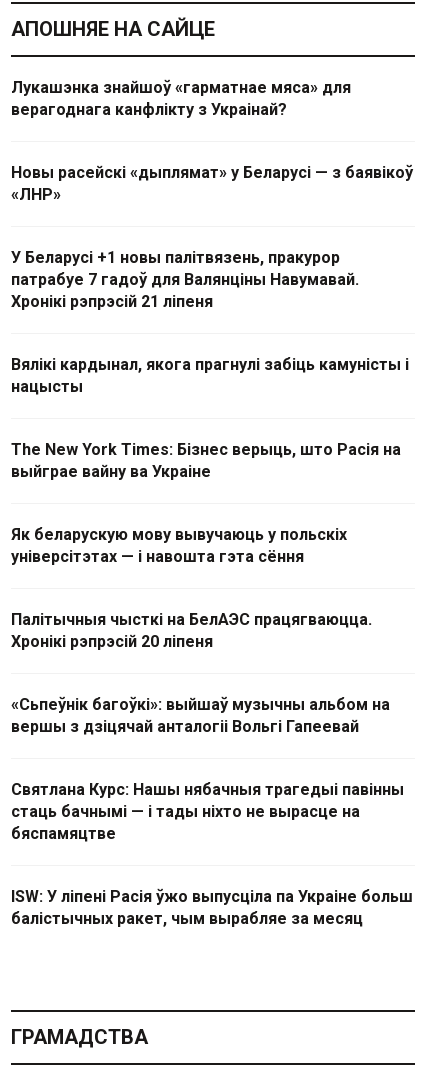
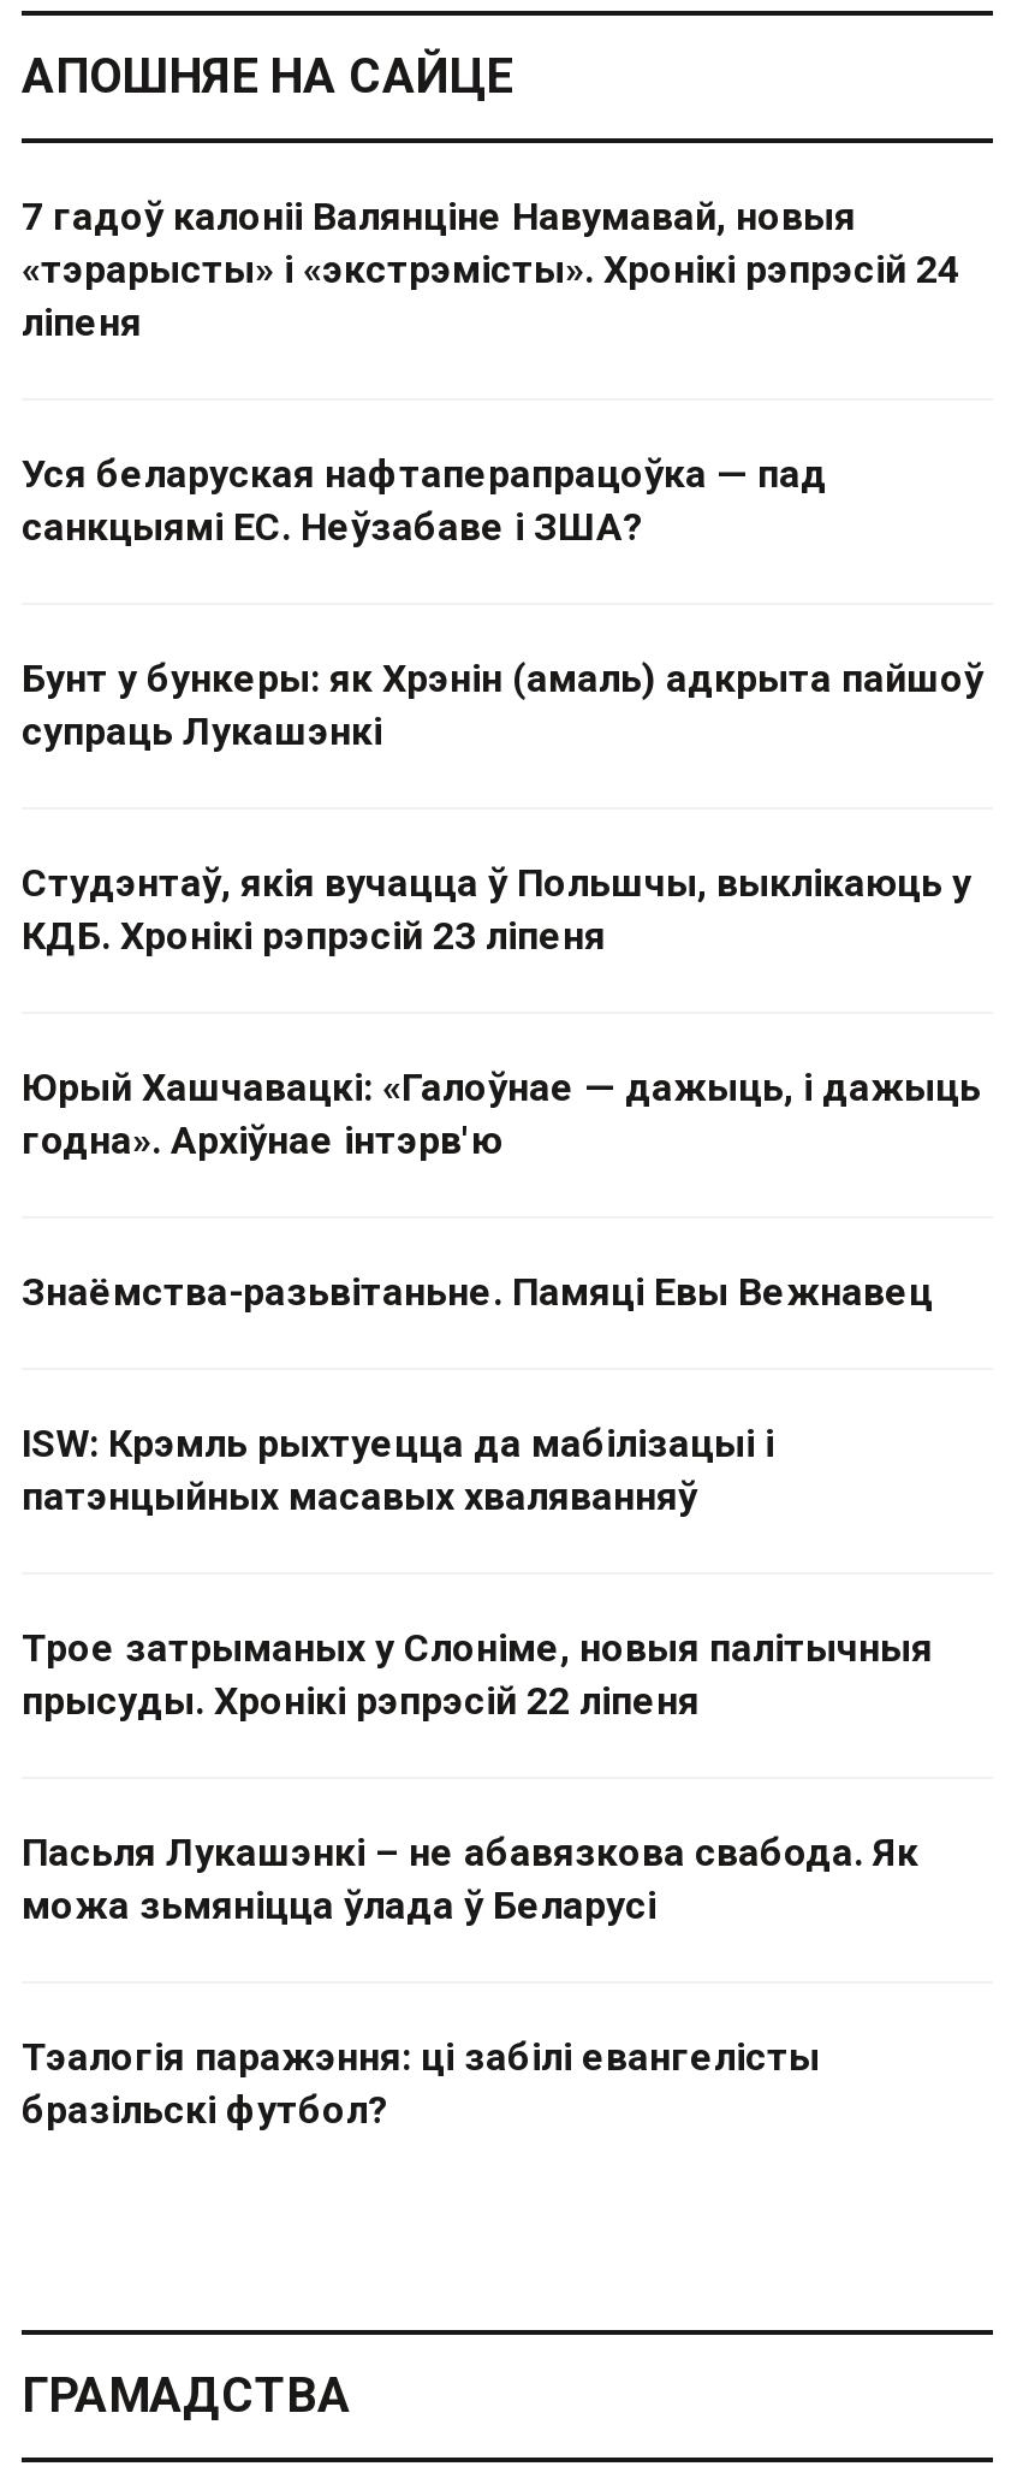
- Лукашэнка знайшоў «гарматнае мяса» для
- верагоднага канфлікту з Украінай?
+ 7 гадоў калоніі Валянціне Навумавай, новыя
+ «тэрарысты» і «экстрэмісты». Хронікі рэпрэсій 24
+ ліпеня

- Новы расейскі «дыплямат» у Беларусі — з баявікоў
- «ЛНР»
+ Уся беларуская нафтаперапрацоўка — пад
+ санкцыямі ЕС. Неўзабаве і ЗША?

- У Беларусі +1 новы палітвязень, пракурор
- патрабуе 7 гадоў для Валянціны Навумавай.
- Хронікі рэпрэсій 21 ліпеня
+ Бунт у бункеры: як Хрэнін (амаль) адкрыта пайшоў
+ супраць Лукашэнкі

- Вялікі кардынал, якога прагнулі забіць камуністы і
- нацысты
+ Студэнтаў, якія вучацца ў Польшчы, выклікаюць у
+ КДБ. Хронікі рэпрэсій 23 ліпеня

- The New York Times: Бізнес верыць, што Расія на
- выйграе вайну ва Украіне
+ Юрый Хашчавацкі: «Галоўнае — дажыць, і дажыць
+ годна». Архіўнае інтэрв'ю

- Як беларускую мову вывучаюць у польскіх
- універсітэтах — і навошта гэта сёння
+ Знаёмства-разьвітаньне. Памяці Евы Вежнавец

- Палітычныя чысткі на БелАЭС працягваюцца.
- Хронікі рэпрэсій 20 ліпеня
+ ISW: Крэмль рыхтуецца да мабілізацыі і
+ патэнцыйных масавых хваляванняў

- «Сьпеўнік багоўкі»: выйшаў музычны альбом на
- вершы з дзіцячай анталогіі Вольгі Гапеевай
+ Трое затрыманых у Слоніме, новыя палітычныя
+ прысуды. Хронікі рэпрэсій 22 ліпеня

- Святлана Курс: Нашы нябачныя трагедыі павінны
- стаць бачнымі — і тады ніхто не вырасце на
- бяспамяцтве
+ Пасьля Лукашэнкі – не абавязкова свабода. Як
+ можа зьмяніцца ўлада ў Беларусі

- ISW: У ліпені Расія ўжо выпусціла па Украіне больш
- балістычных ракет, чым вырабляе за месяц
+ Тэалогія паражэння: ці забілі евангелісты
+ бразільскі футбол?
